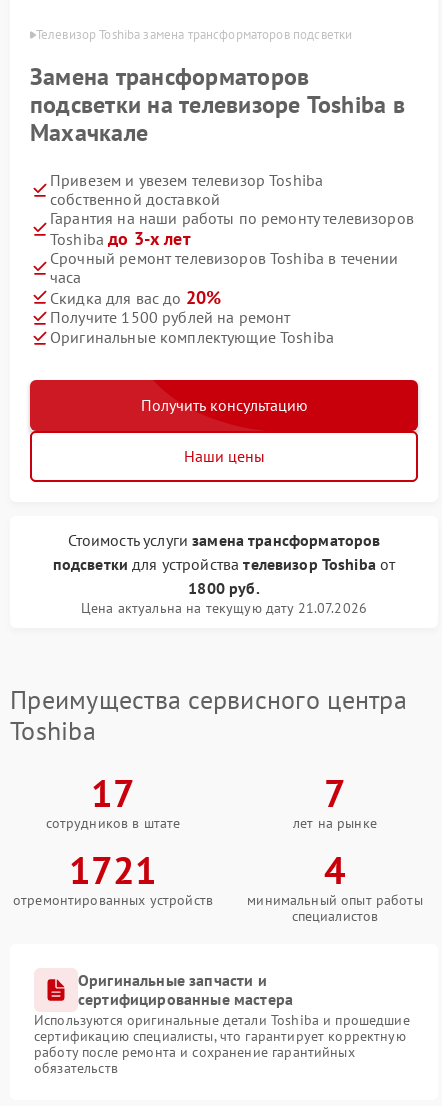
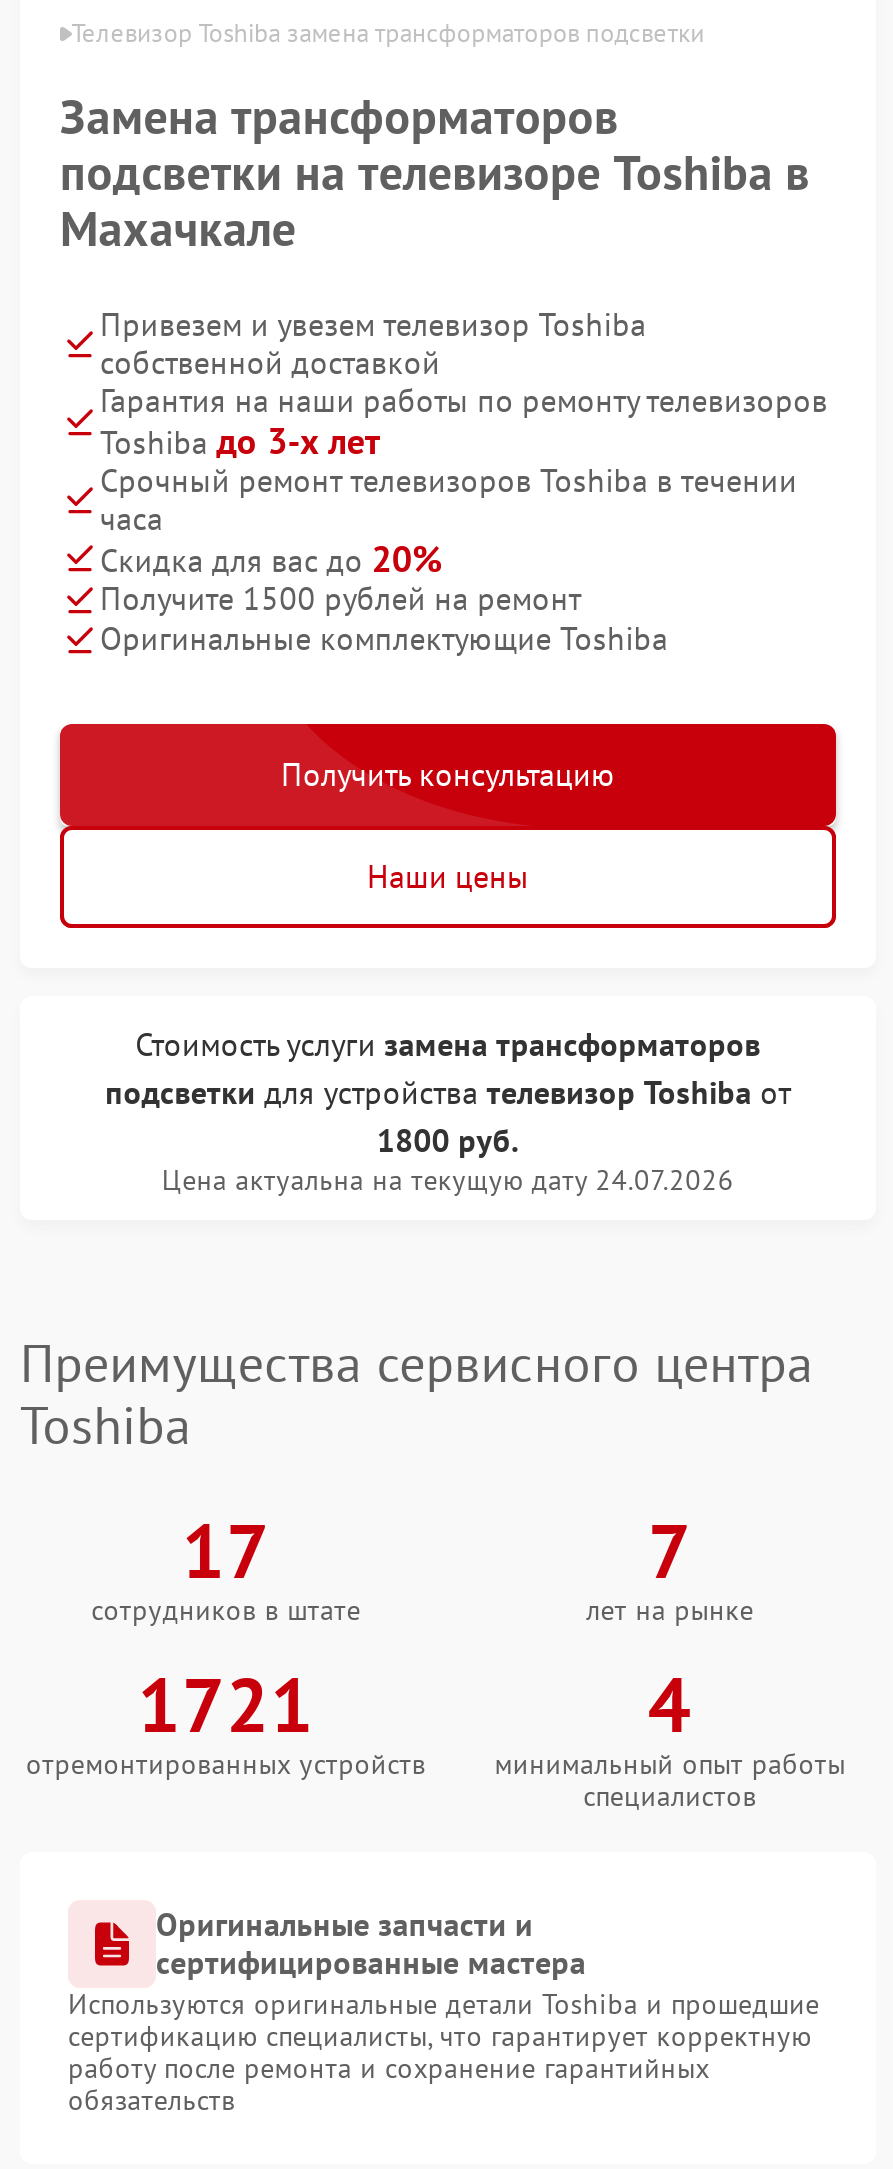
- Цена актуальна на текущую дату 21.07.2026
+ Цена актуальна на текущую дату 24.07.2026
